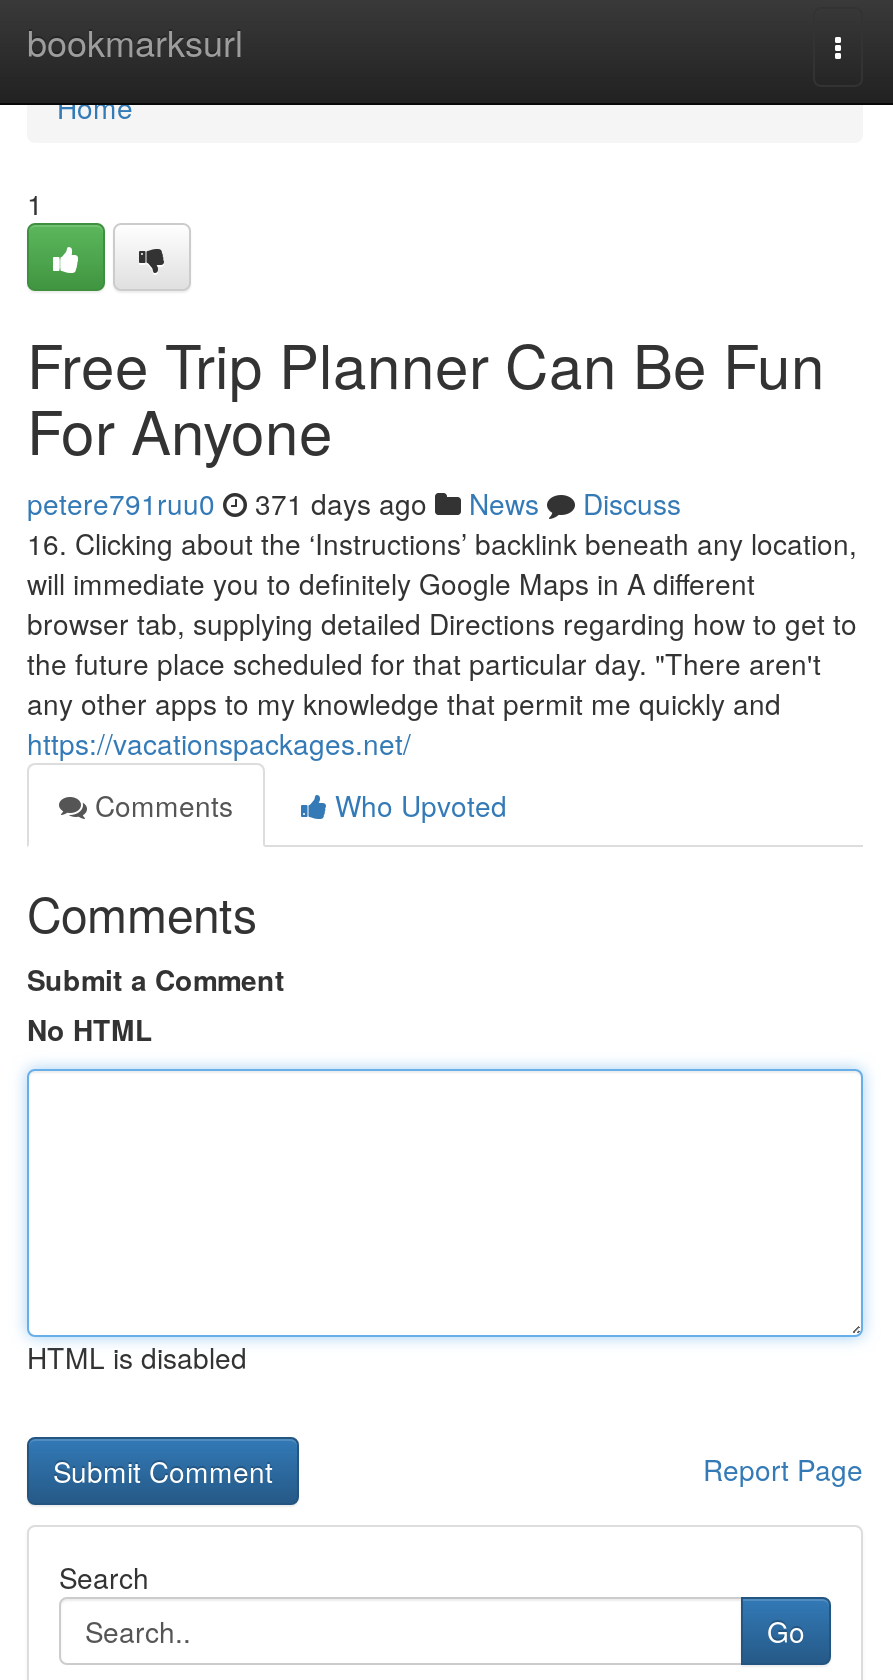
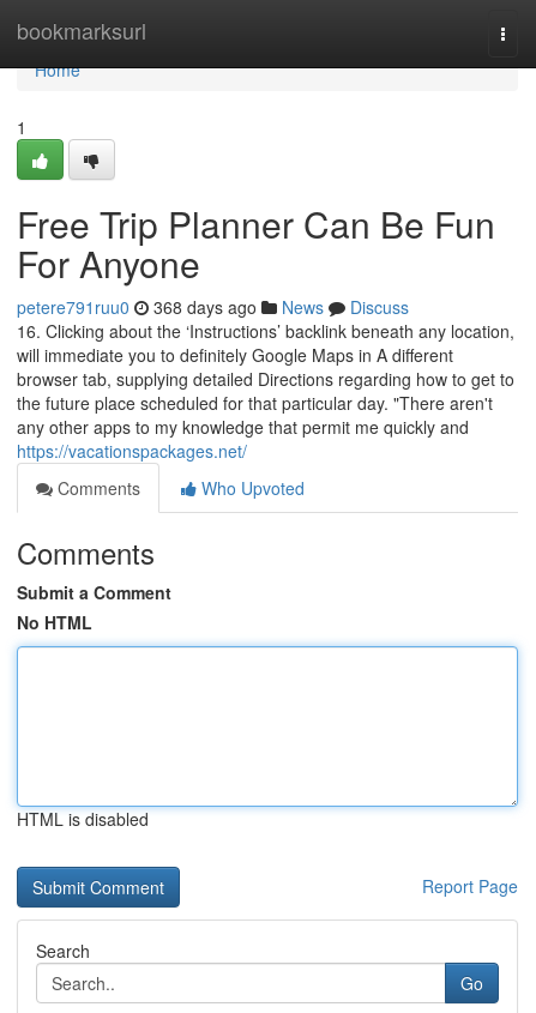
- petere791ruu0 371 days ago News Discuss
+ petere791ruu0 368 days ago News Discuss
